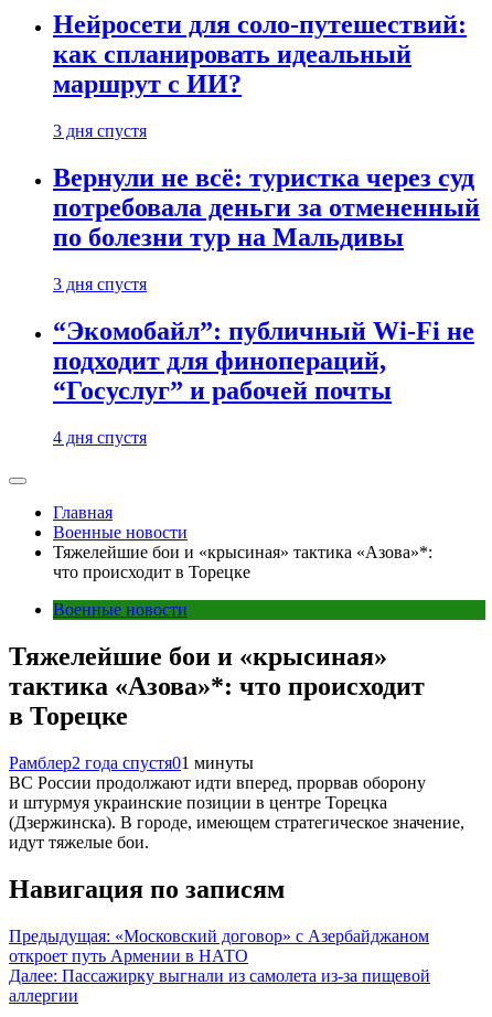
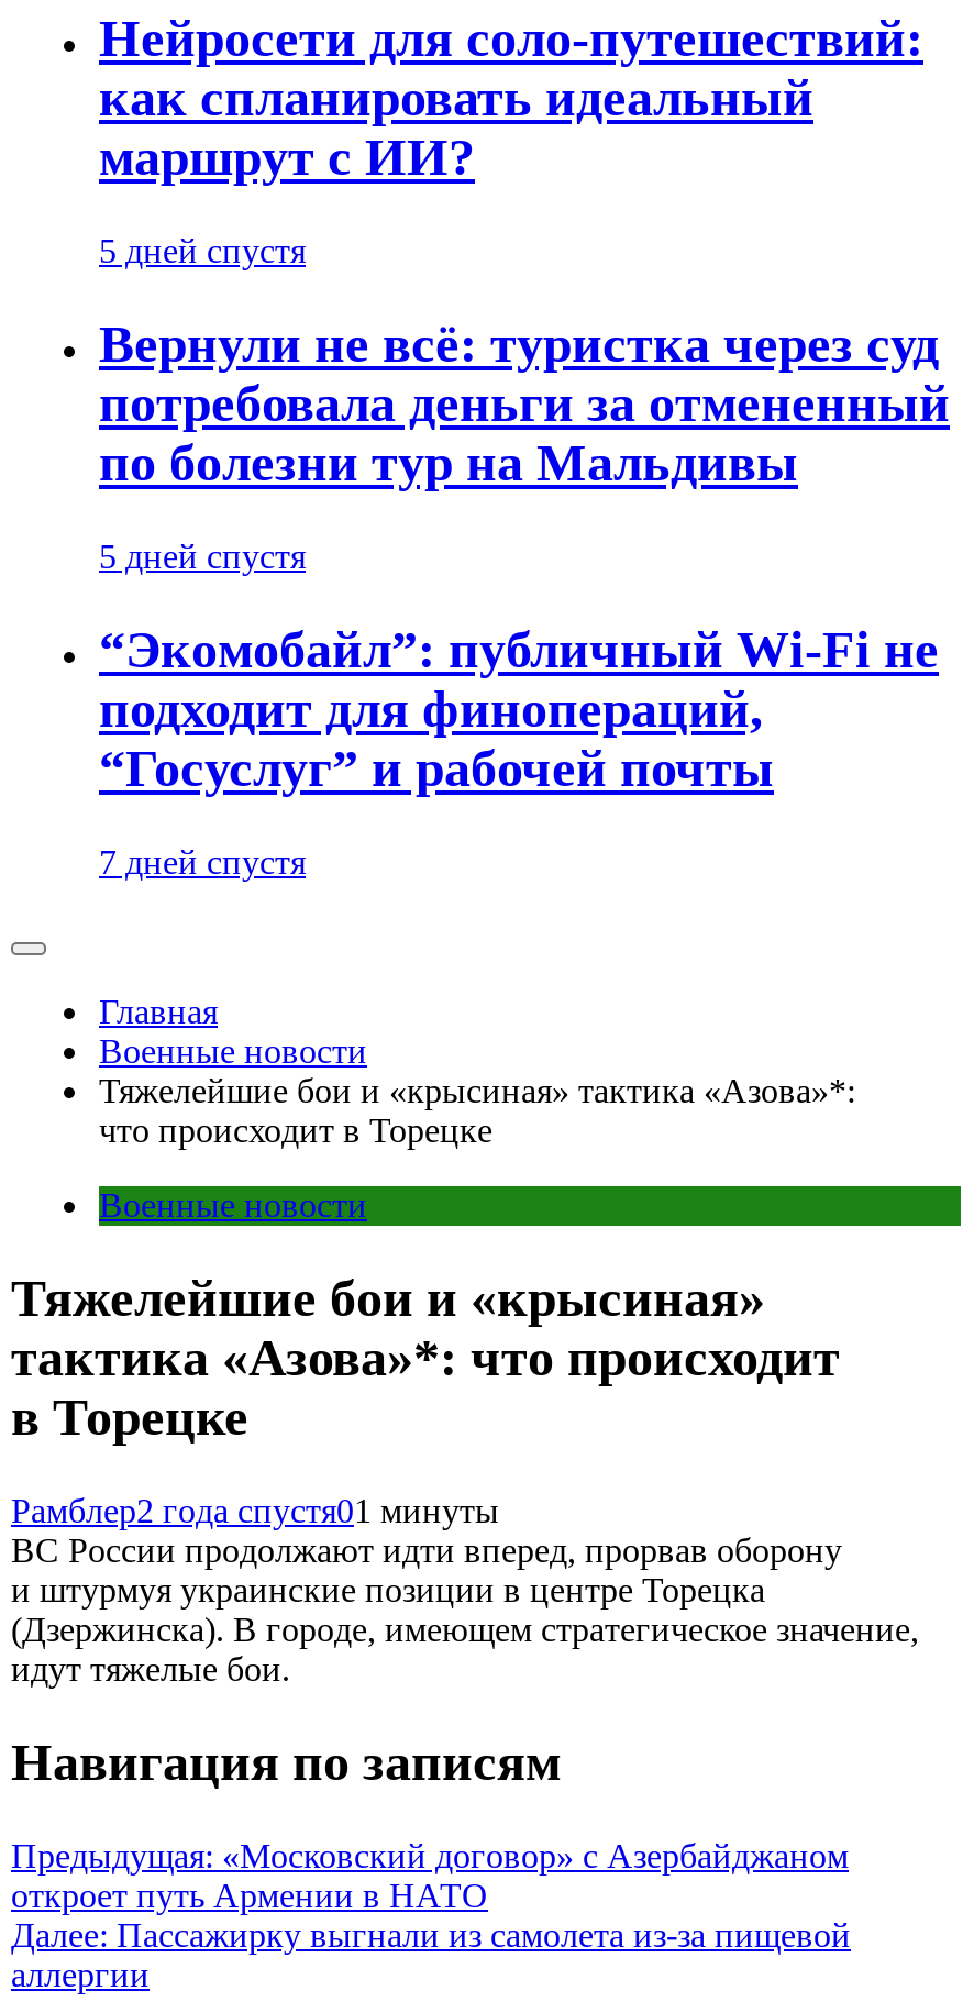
- 3 дня спустя
+ 5 дней спустя

- 3 дня спустя
+ 5 дней спустя

- 4 дня спустя
+ 7 дней спустя
